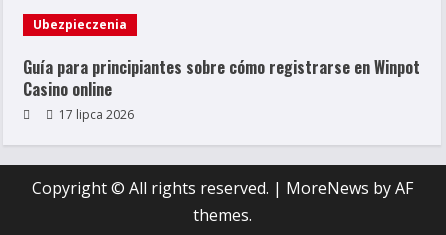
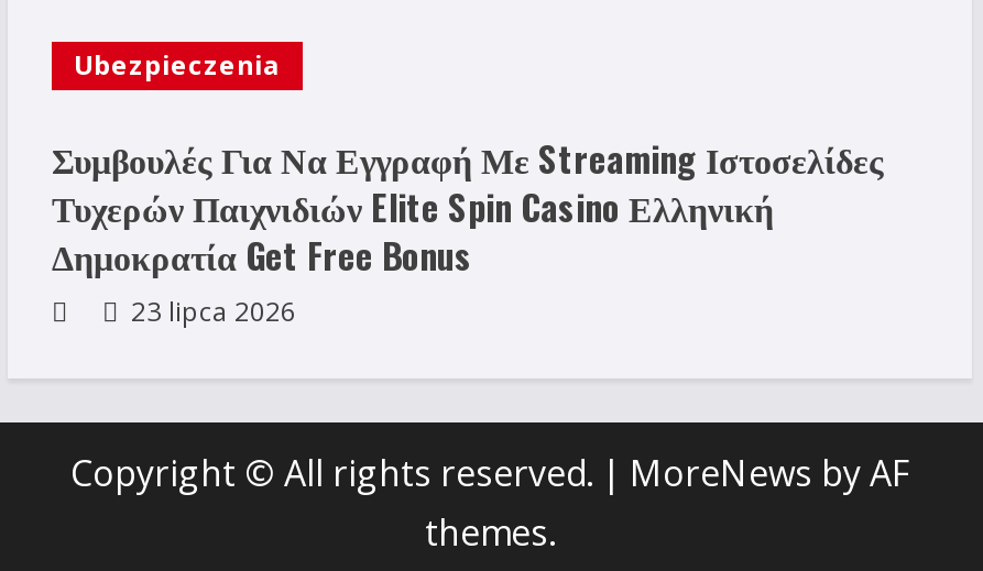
- Guía para principiantes sobre cómo registrarse en Winpot
- Casino online
- 17 lipca 2026
+ Συμβουλές Για Να Εγγραφή Με Streaming Ιστοσελίδες
+ Τυχερών Παιχνιδιών Elite Spin Casino Ελληνική
+ Δημοκρατία Get Free Bonus
+ 23 lipca 2026
